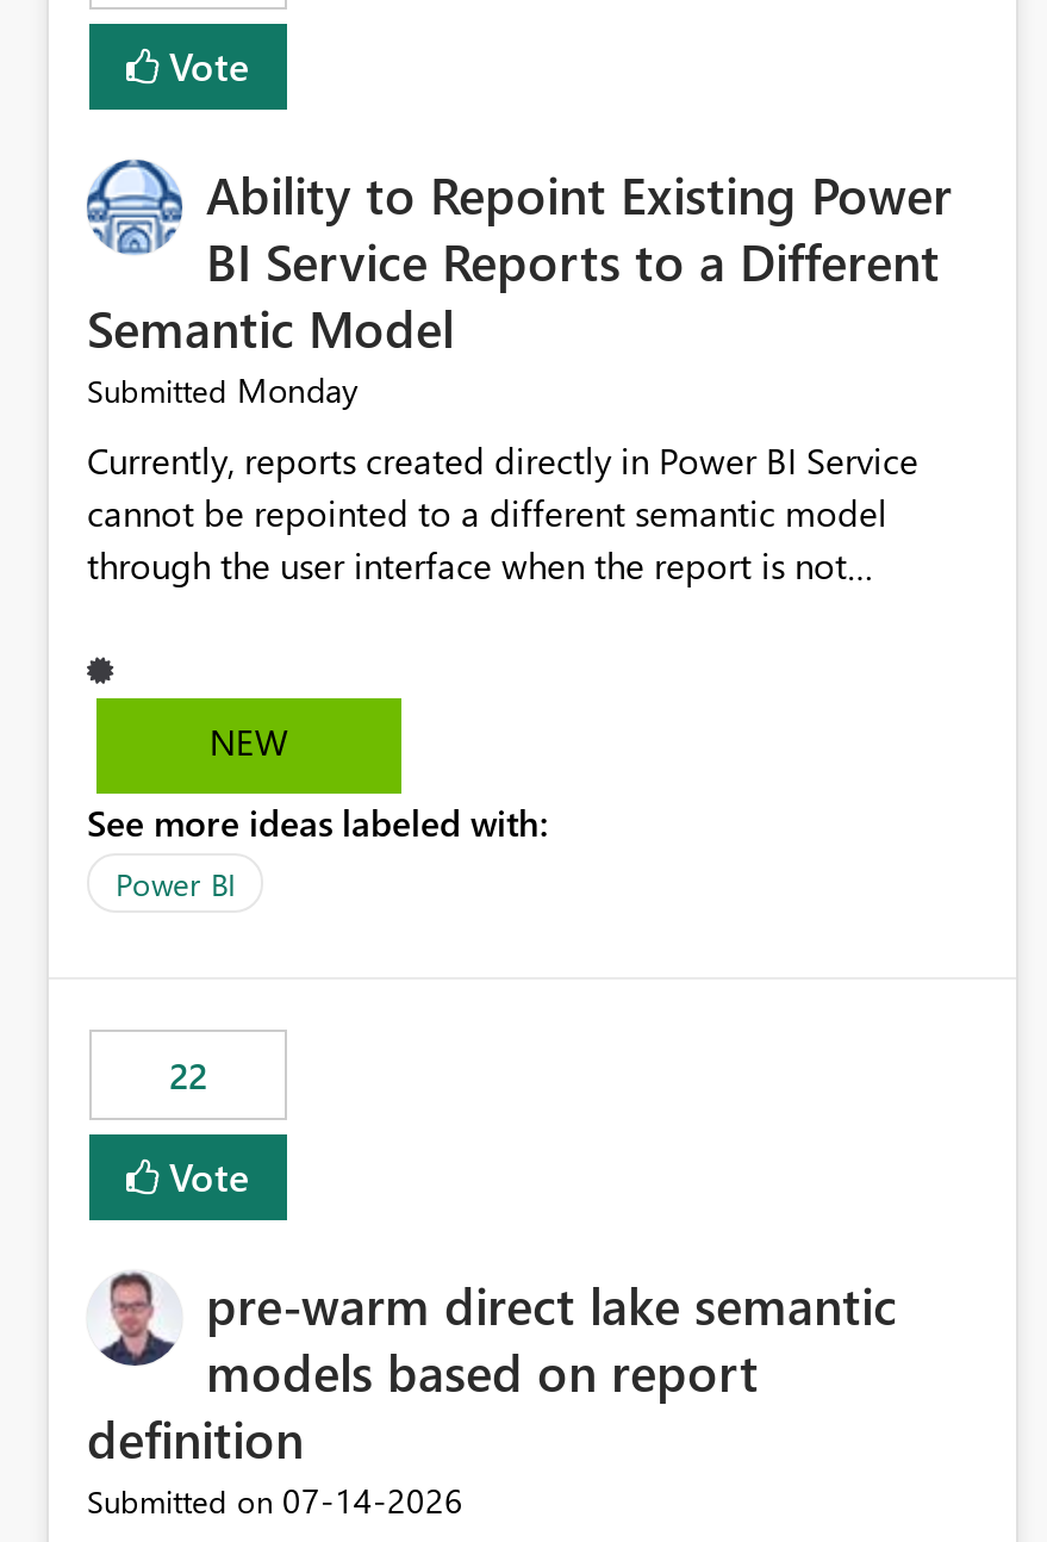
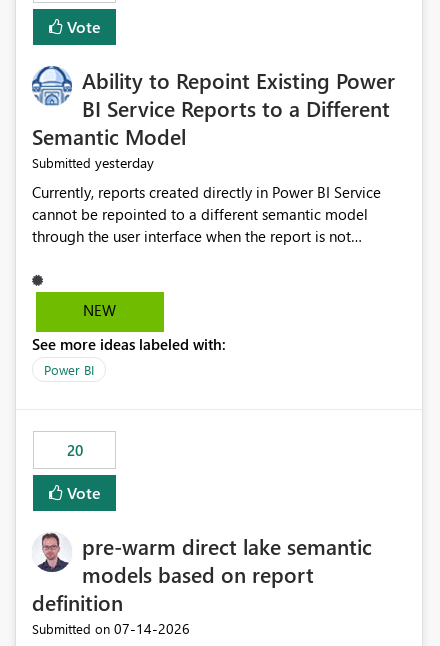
- Submitted Monday
+ Submitted yesterday

- 22
+ 20
